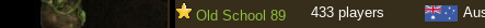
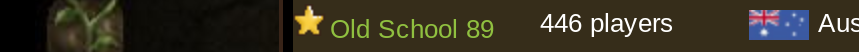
- Old School 89 433 players
+ Old School 89 446 players
